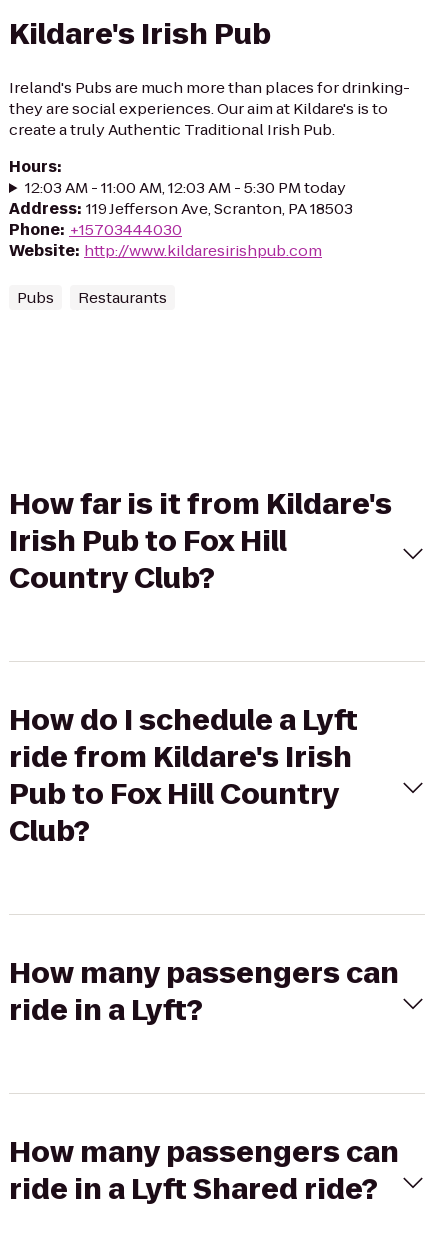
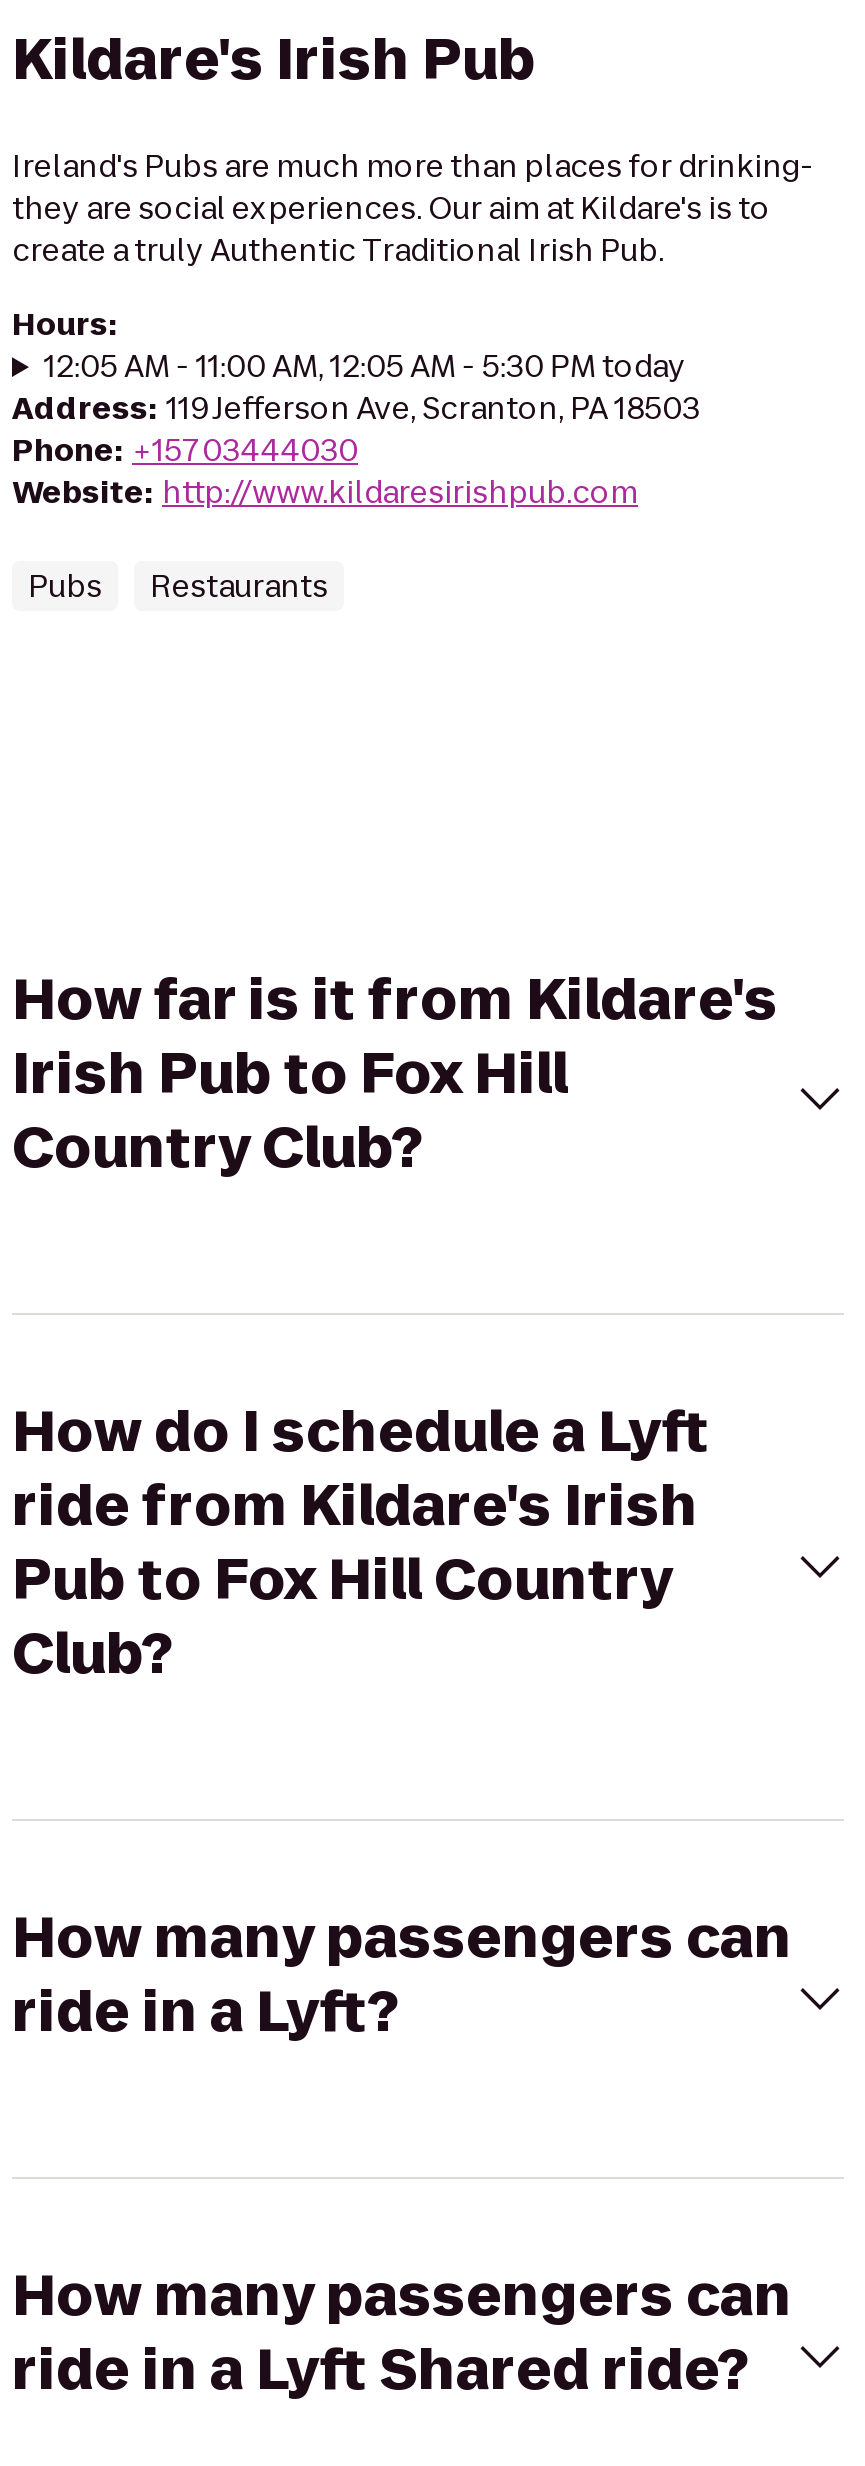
- 12:03 AM - 11:00 AM, 12:03 AM - 5:30 PM today
+ 12:05 AM - 11:00 AM, 12:05 AM - 5:30 PM today
